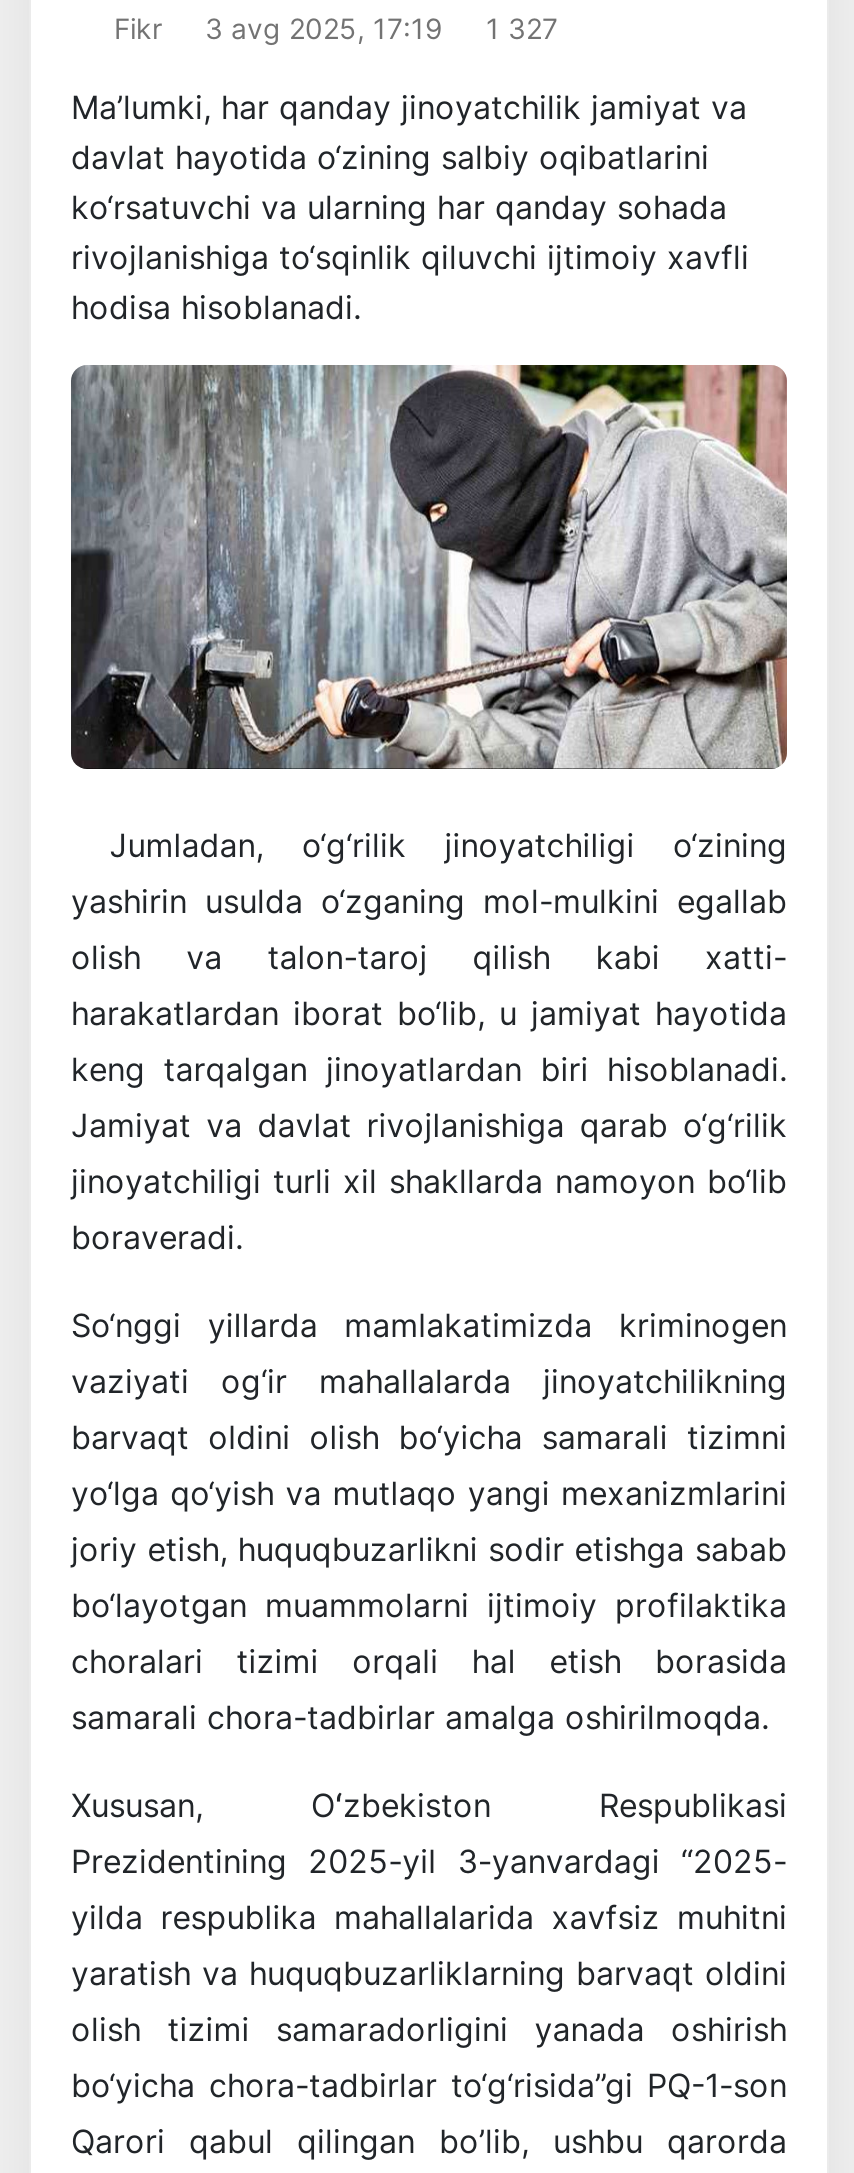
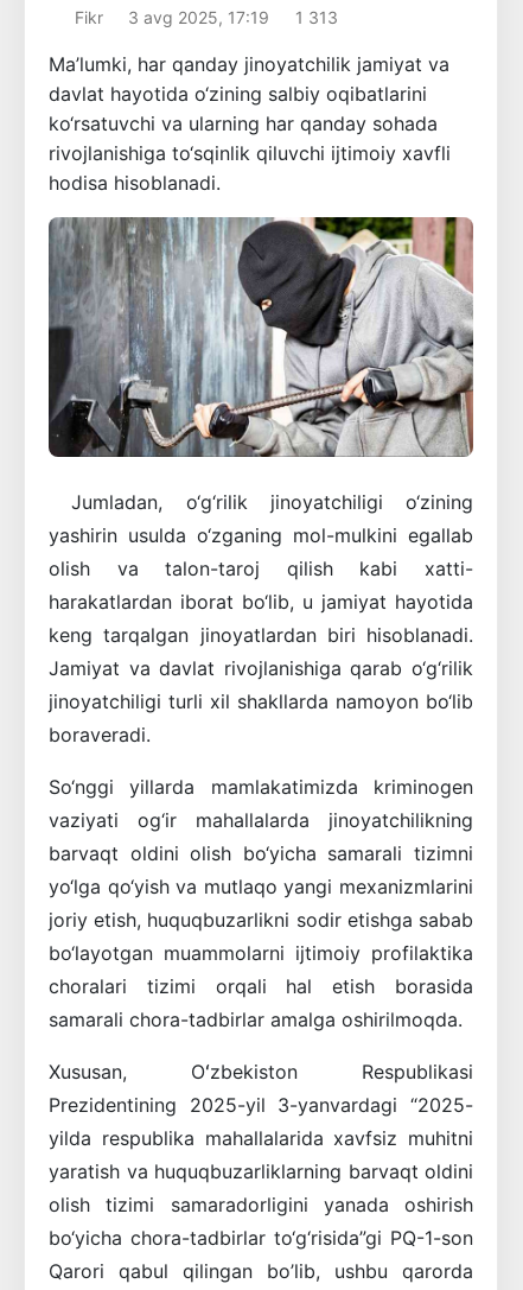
- Fikr 3 avg 2025, 17:19 1 327
+ Fikr 3 avg 2025, 17:19 1 313
